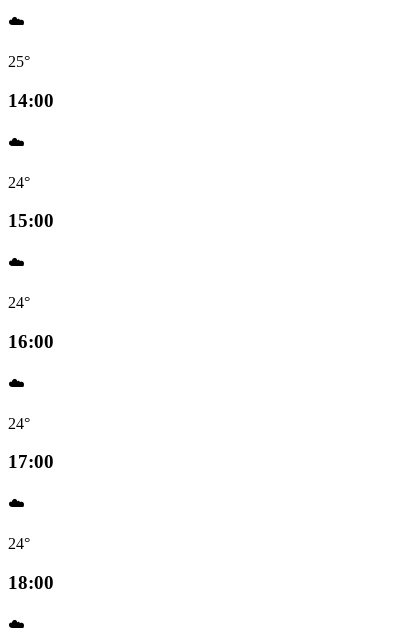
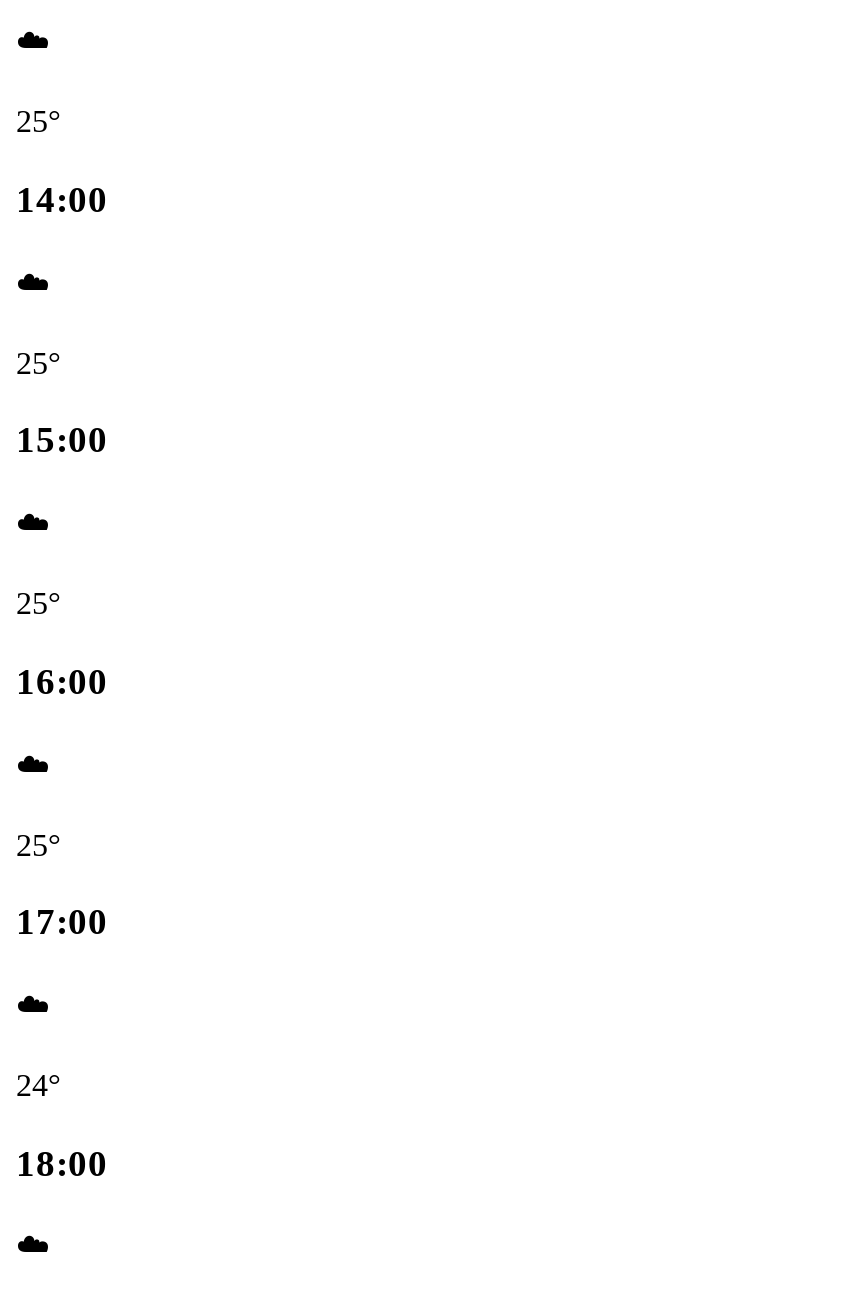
- 24°
+ 25°

- 24°
+ 25°

- 24°
+ 25°
